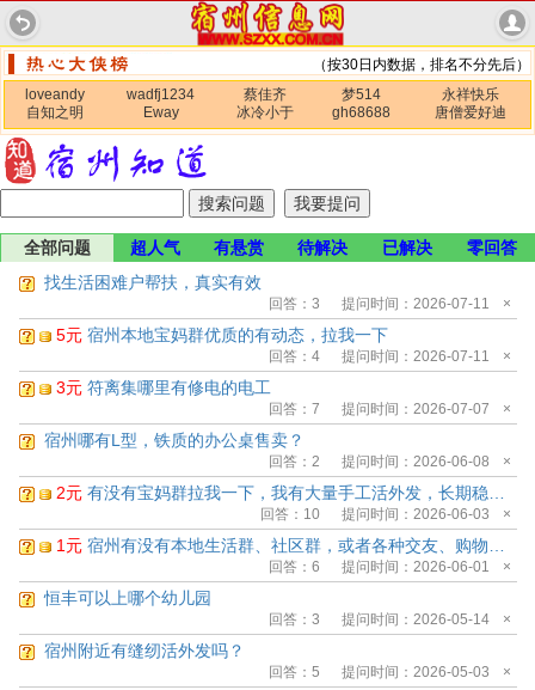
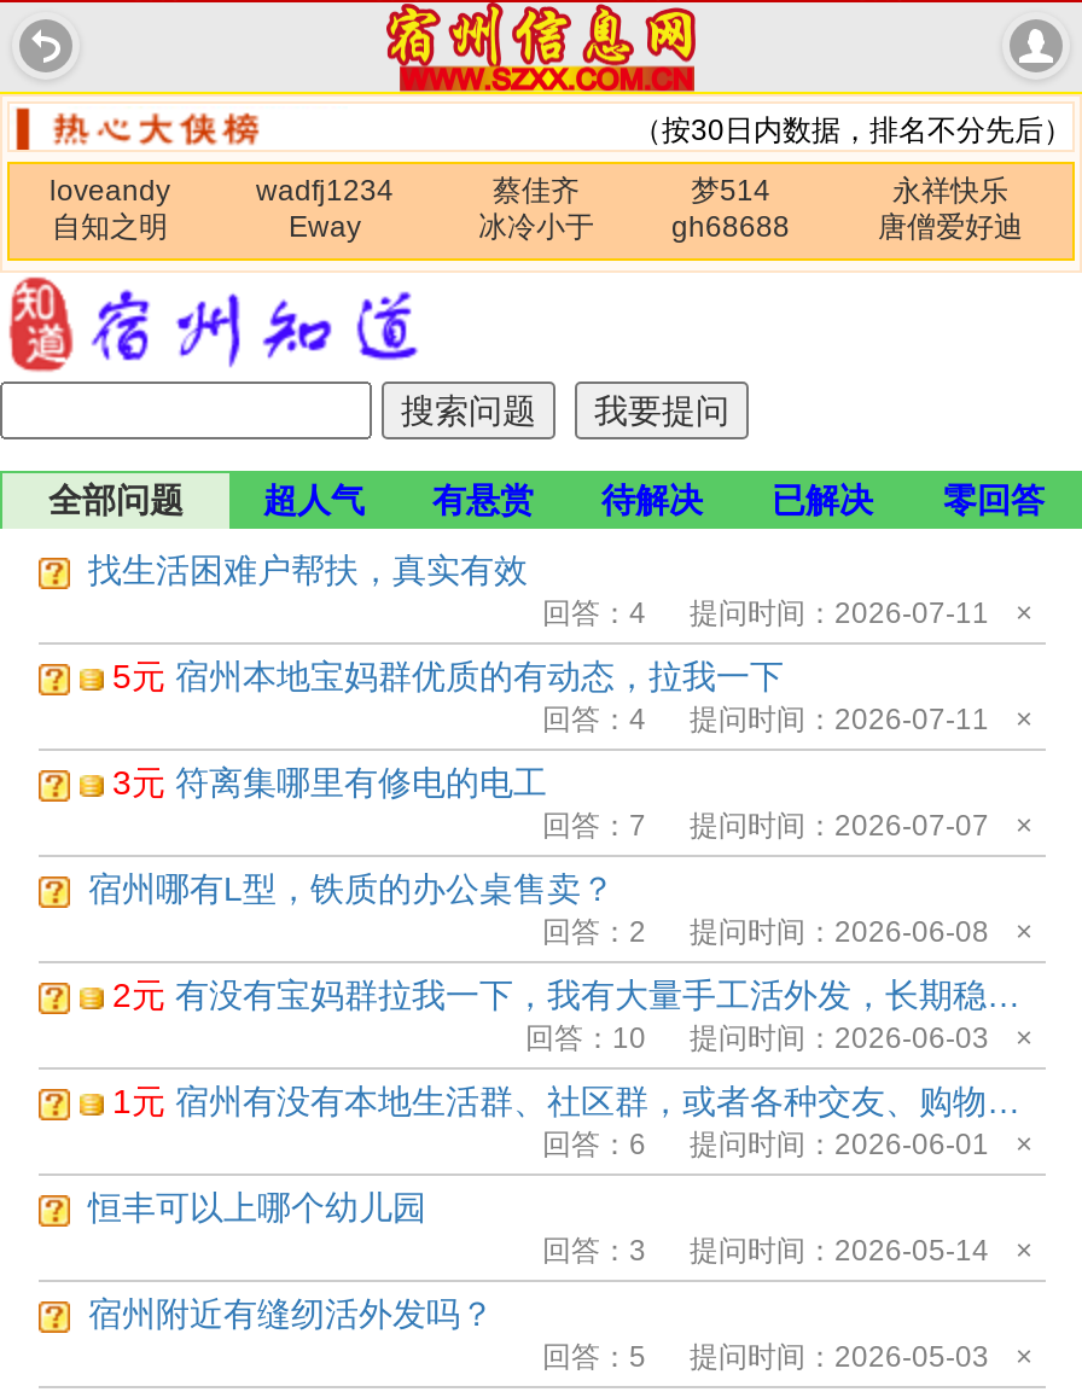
- 回答：3提问时间：2026-07-11 ×
+ 回答：4提问时间：2026-07-11 ×
